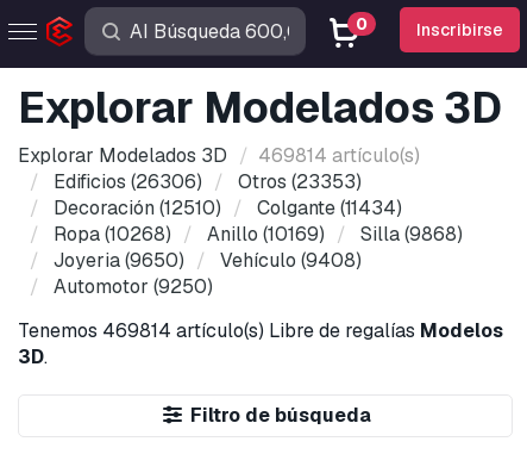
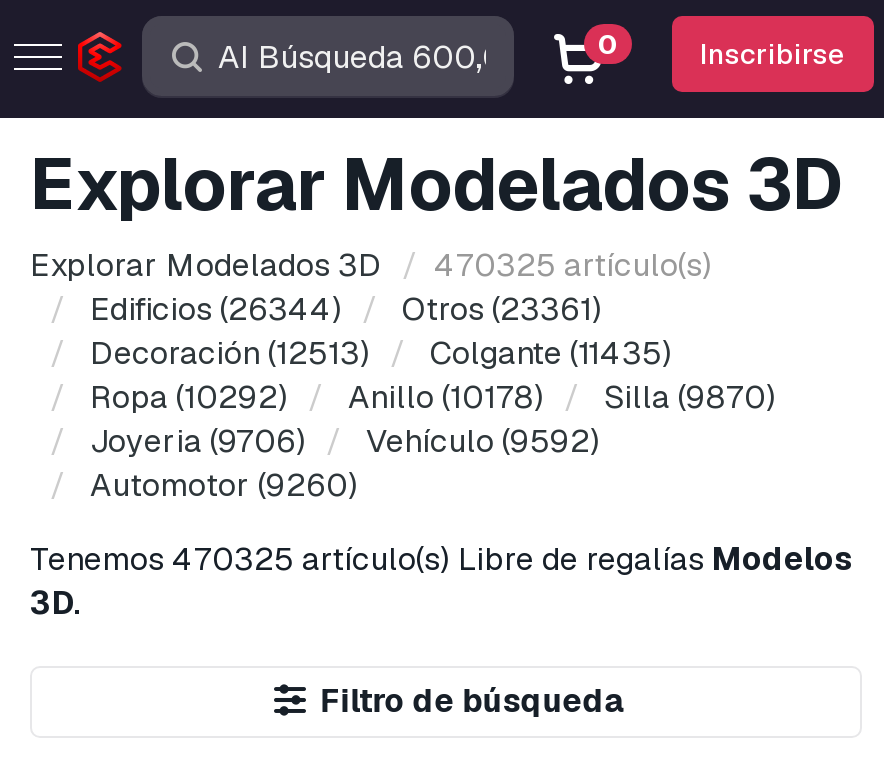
- Explorar Modelados 3D 469814 artículo(s)
+ Explorar Modelados 3D 470325 artículo(s)

- Edificios (26306)
+ Edificios (26344)

- Otros (23353)
+ Otros (23361)

- Decoración (12510)
+ Decoración (12513)

- Colgante (11434)
+ Colgante (11435)

- Ropa (10268)
+ Ropa (10292)

- Anillo (10169)
+ Anillo (10178)

- Silla (9868)
+ Silla (9870)

- Joyeria (9650)
+ Joyeria (9706)

- Vehículo (9408)
+ Vehículo (9592)

- Automotor (9250)
+ Automotor (9260)

- Tenemos 469814 artículo(s) Libre de regalías Modelos
+ Tenemos 470325 artículo(s) Libre de regalías Modelos
